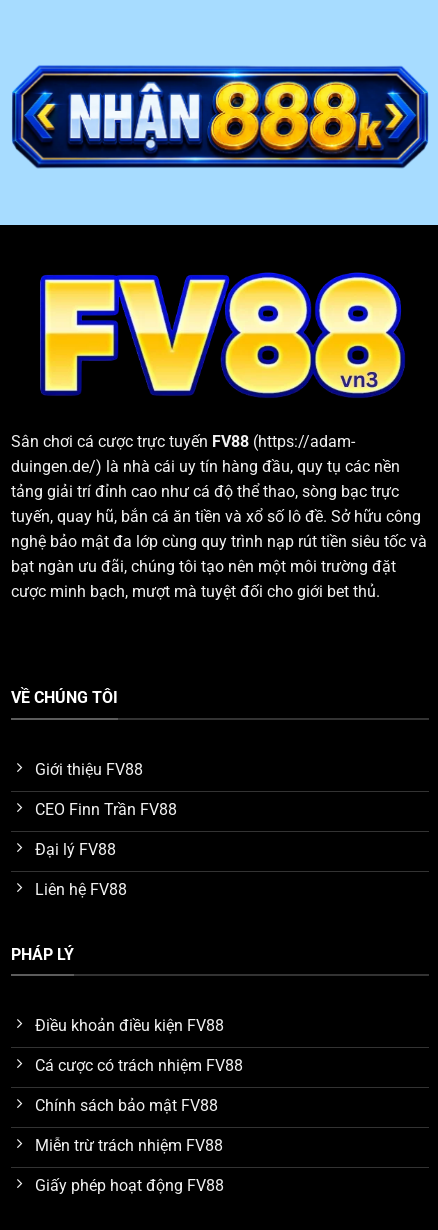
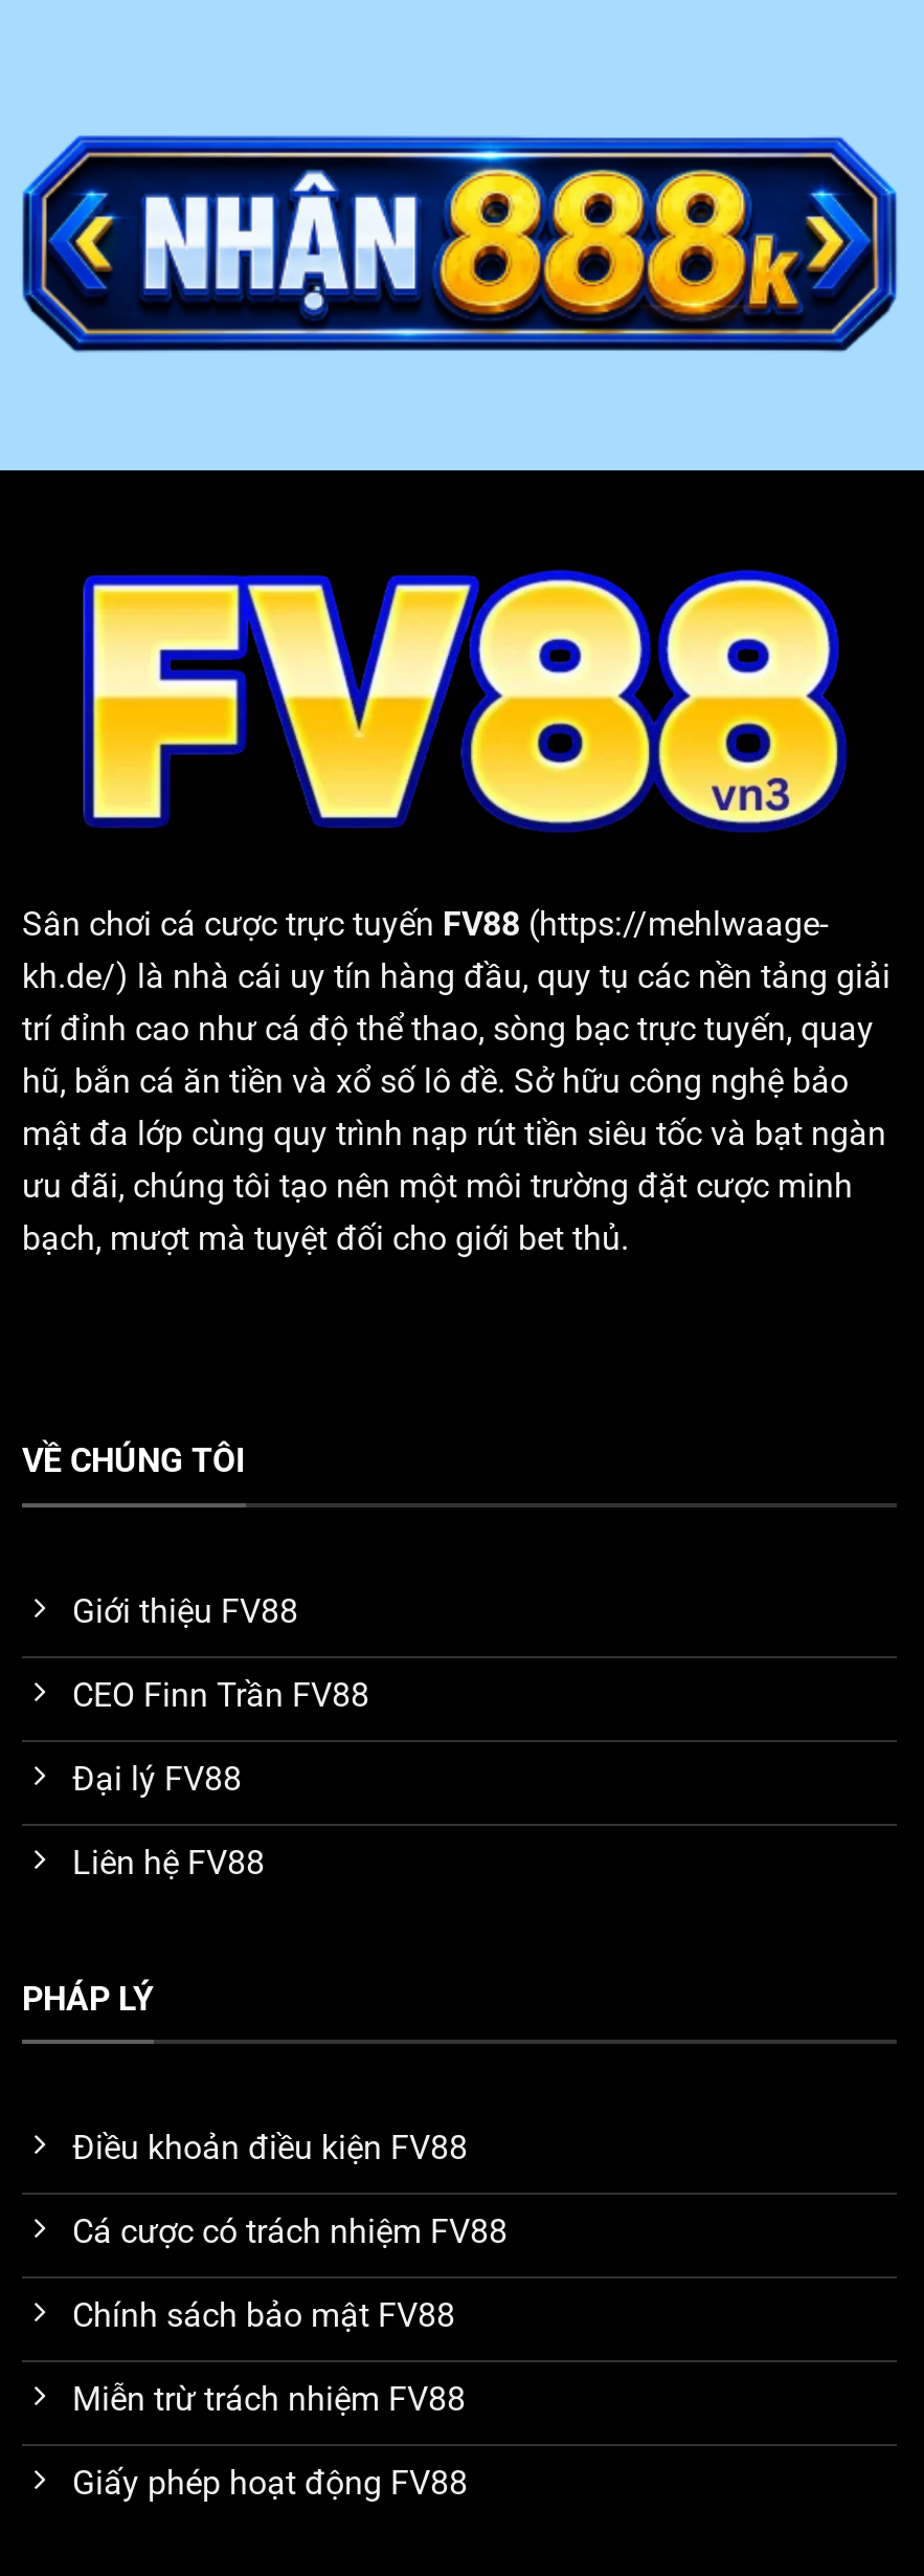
- Sân chơi cá cược trực tuyến FV88 (https://adam-
- duingen.de/) là nhà cái uy tín hàng đầu, quy tụ các nền
- tảng giải trí đỉnh cao như cá độ thể thao, sòng bạc trực
- tuyến, quay hũ, bắn cá ăn tiền và xổ số lô đề. Sở hữu công
- nghệ bảo mật đa lớp cùng quy trình nạp rút tiền siêu tốc và
- bạt ngàn ưu đãi, chúng tôi tạo nên một môi trường đặt
- cược minh bạch, mượt mà tuyệt đối cho giới bet thủ.
+ Sân chơi cá cược trực tuyến FV88 (https://mehlwaage-
+ kh.de/) là nhà cái uy tín hàng đầu, quy tụ các nền tảng giải
+ trí đỉnh cao như cá độ thể thao, sòng bạc trực tuyến, quay
+ hũ, bắn cá ăn tiền và xổ số lô đề. Sở hữu công nghệ bảo
+ mật đa lớp cùng quy trình nạp rút tiền siêu tốc và bạt ngàn
+ ưu đãi, chúng tôi tạo nên một môi trường đặt cược minh
+ bạch, mượt mà tuyệt đối cho giới bet thủ.
